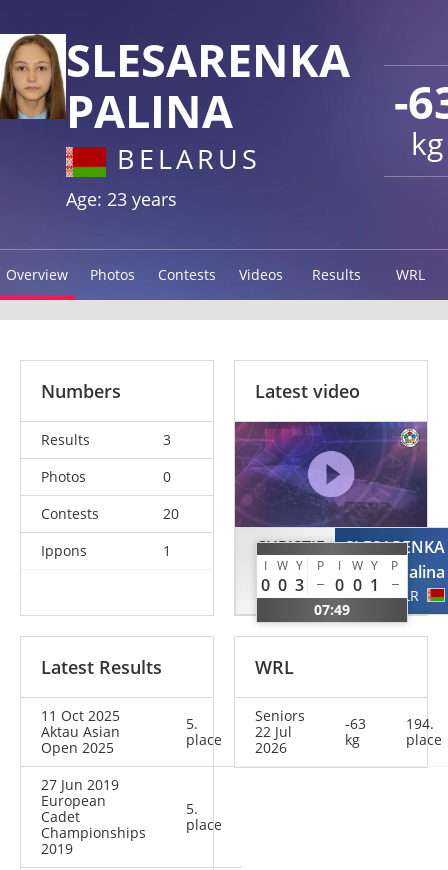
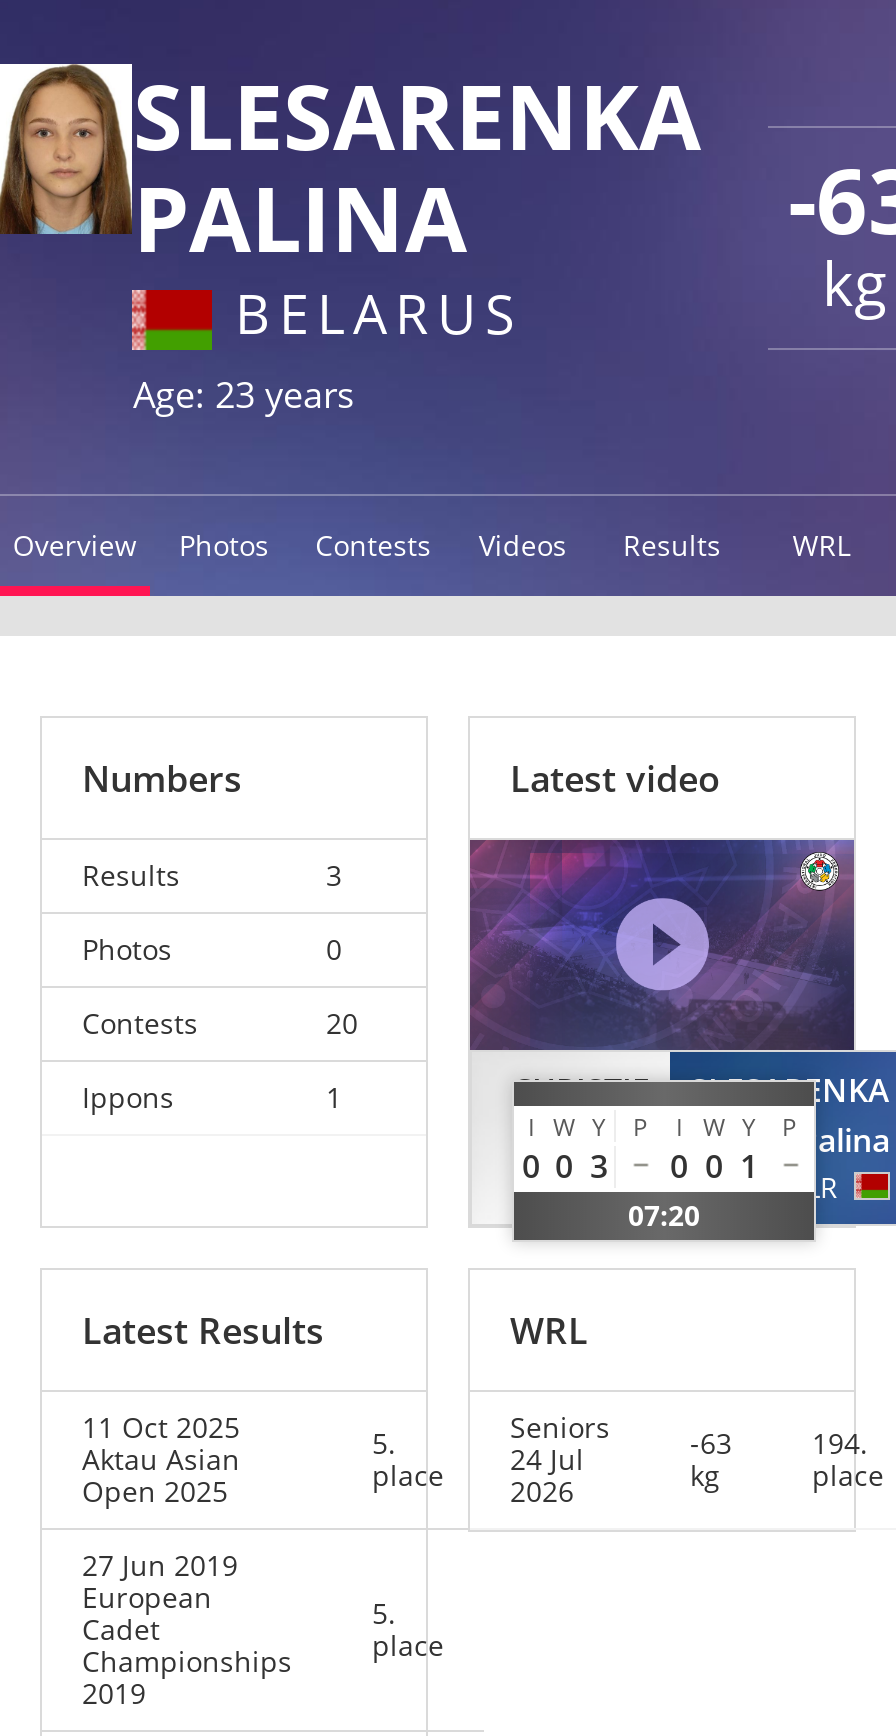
- 07:49
+ 07:20

- place 22 Jul 2026
+ place 24 Jul 2026
